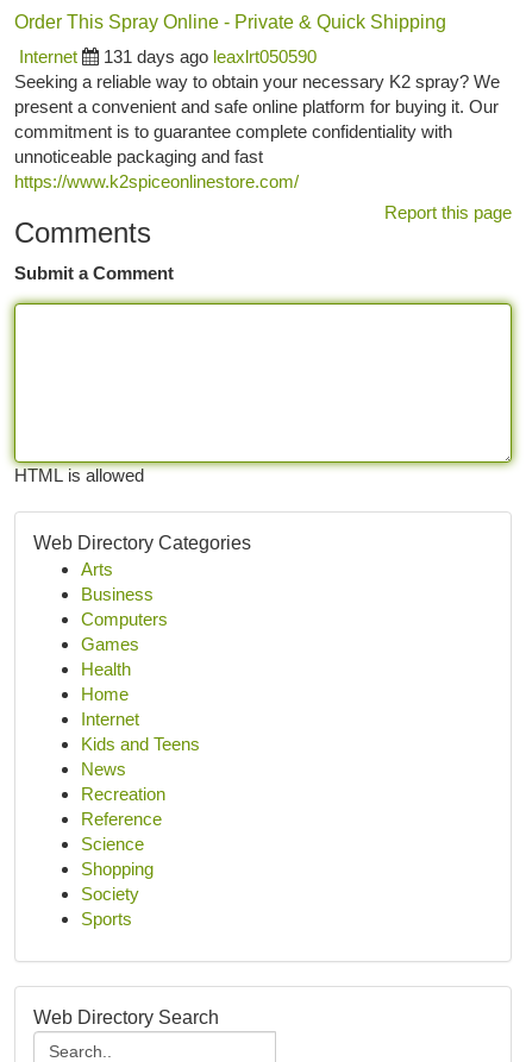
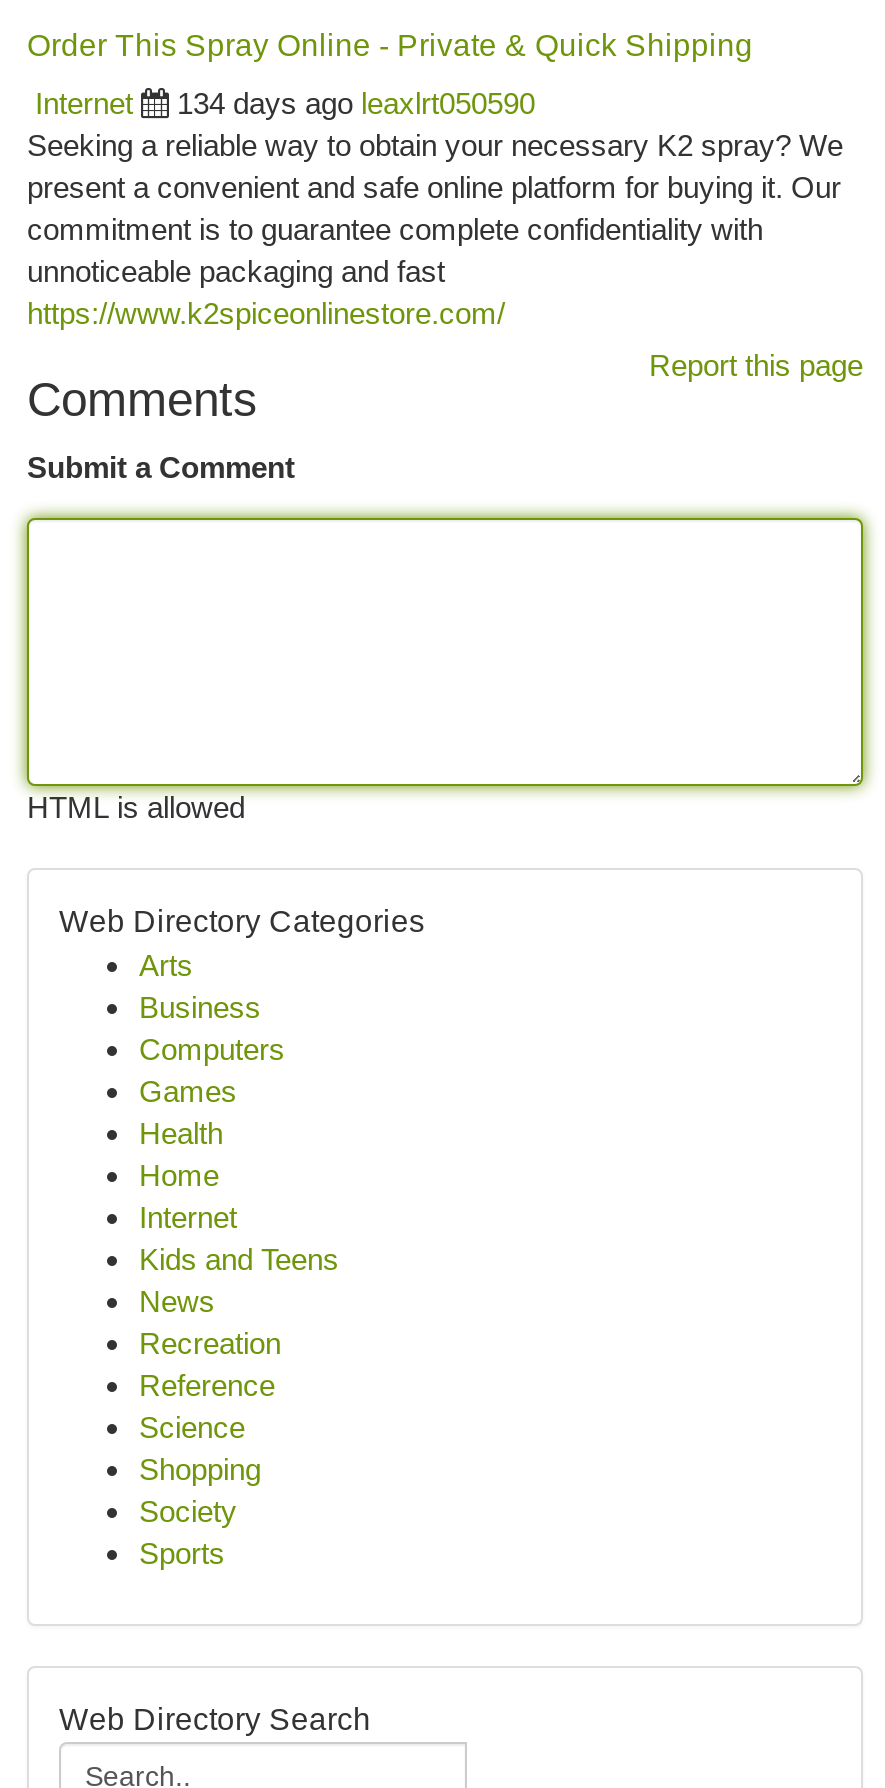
- 131 days ago leaxlrt050590
+ 134 days ago leaxlrt050590
